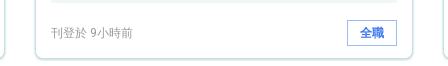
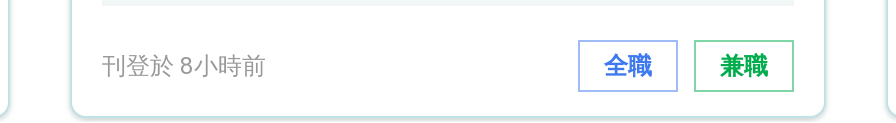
- 刊登於 9小時前
+ 刊登於 8小時前

+ 兼職
